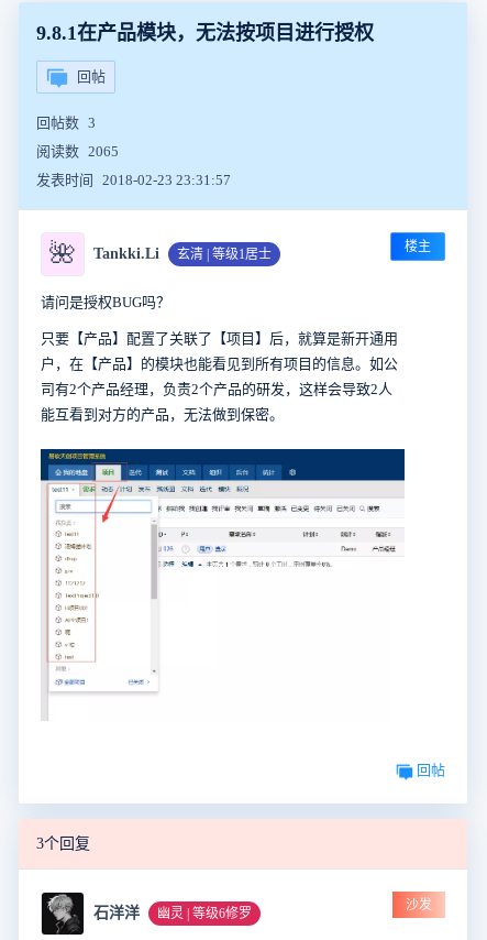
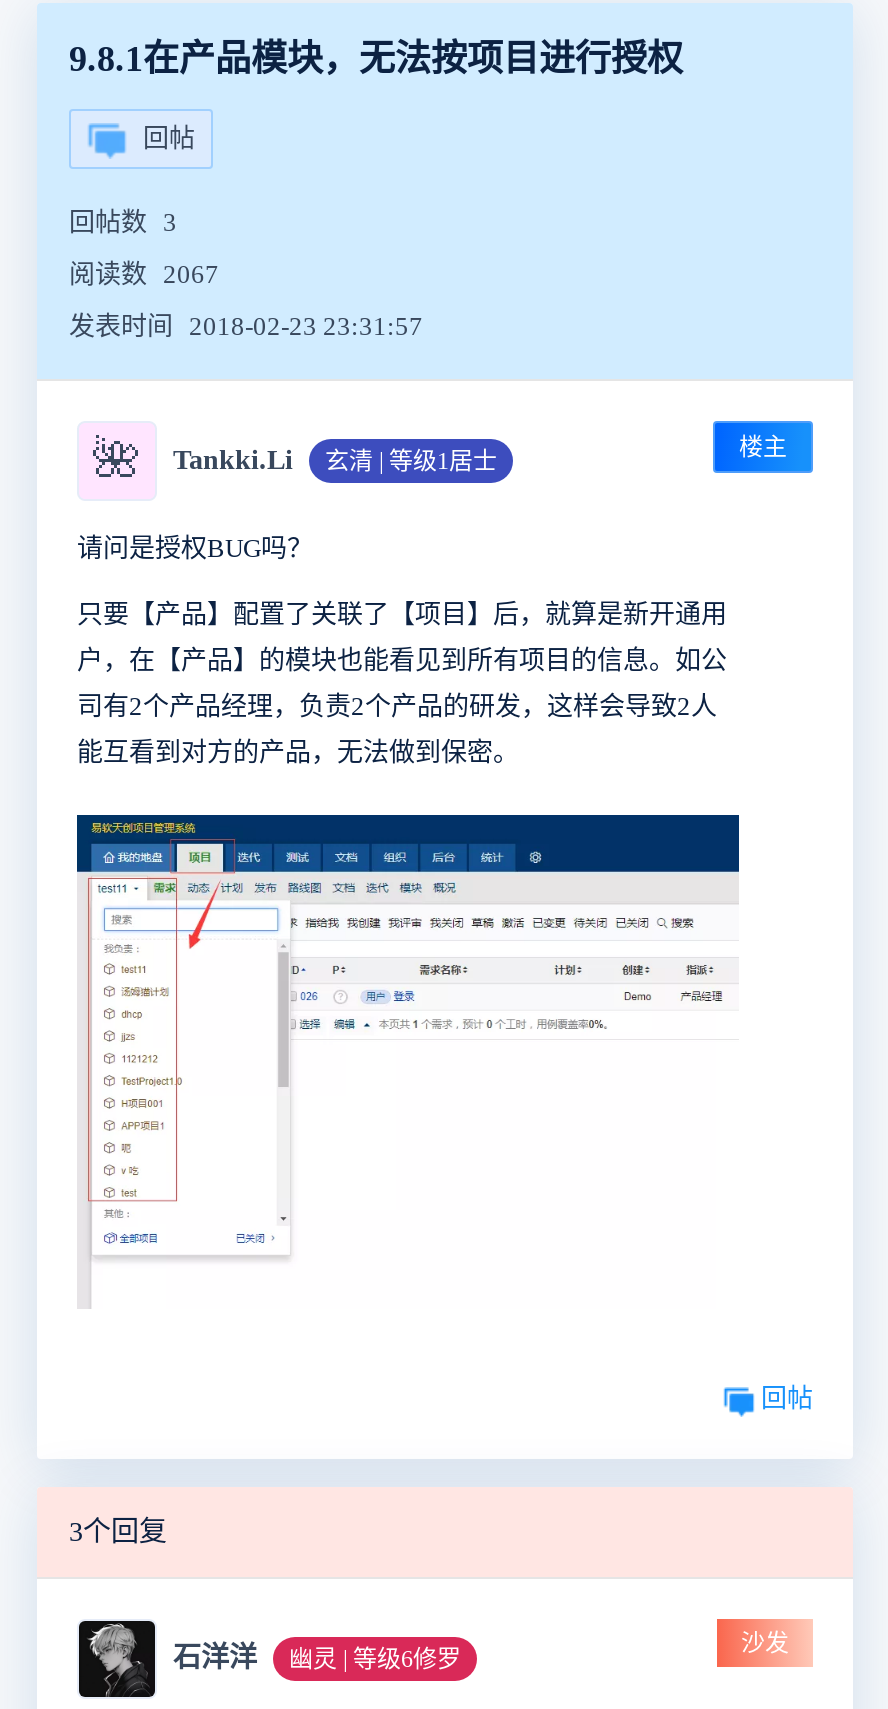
- 阅读数 2065
+ 阅读数 2067
